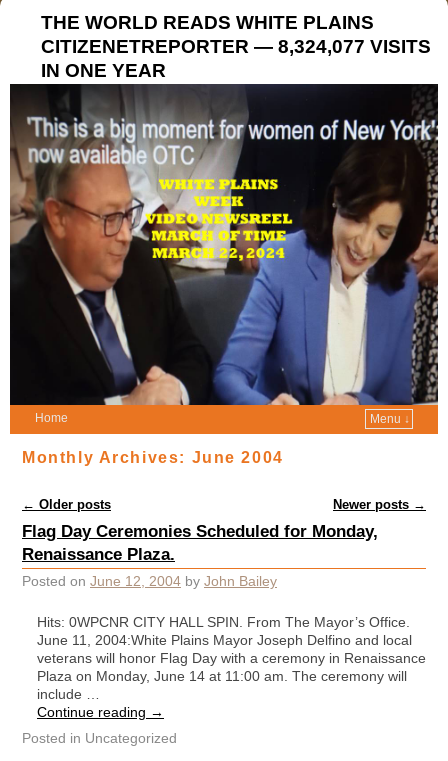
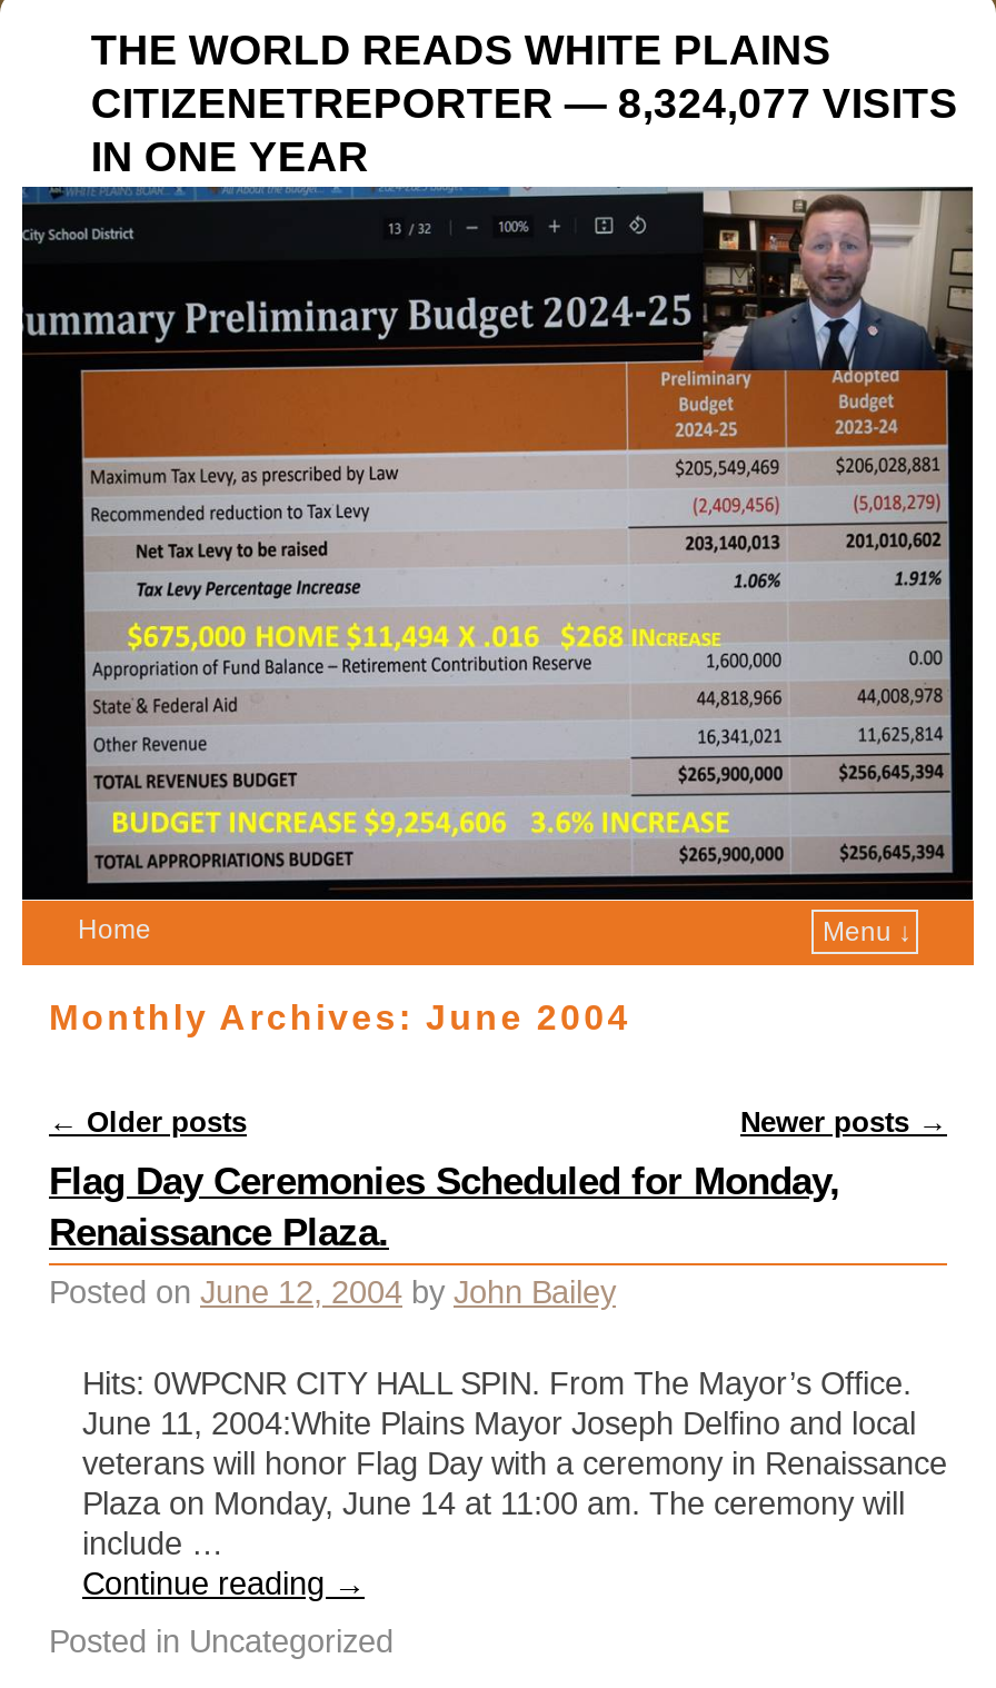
- [image]
+ [image]
